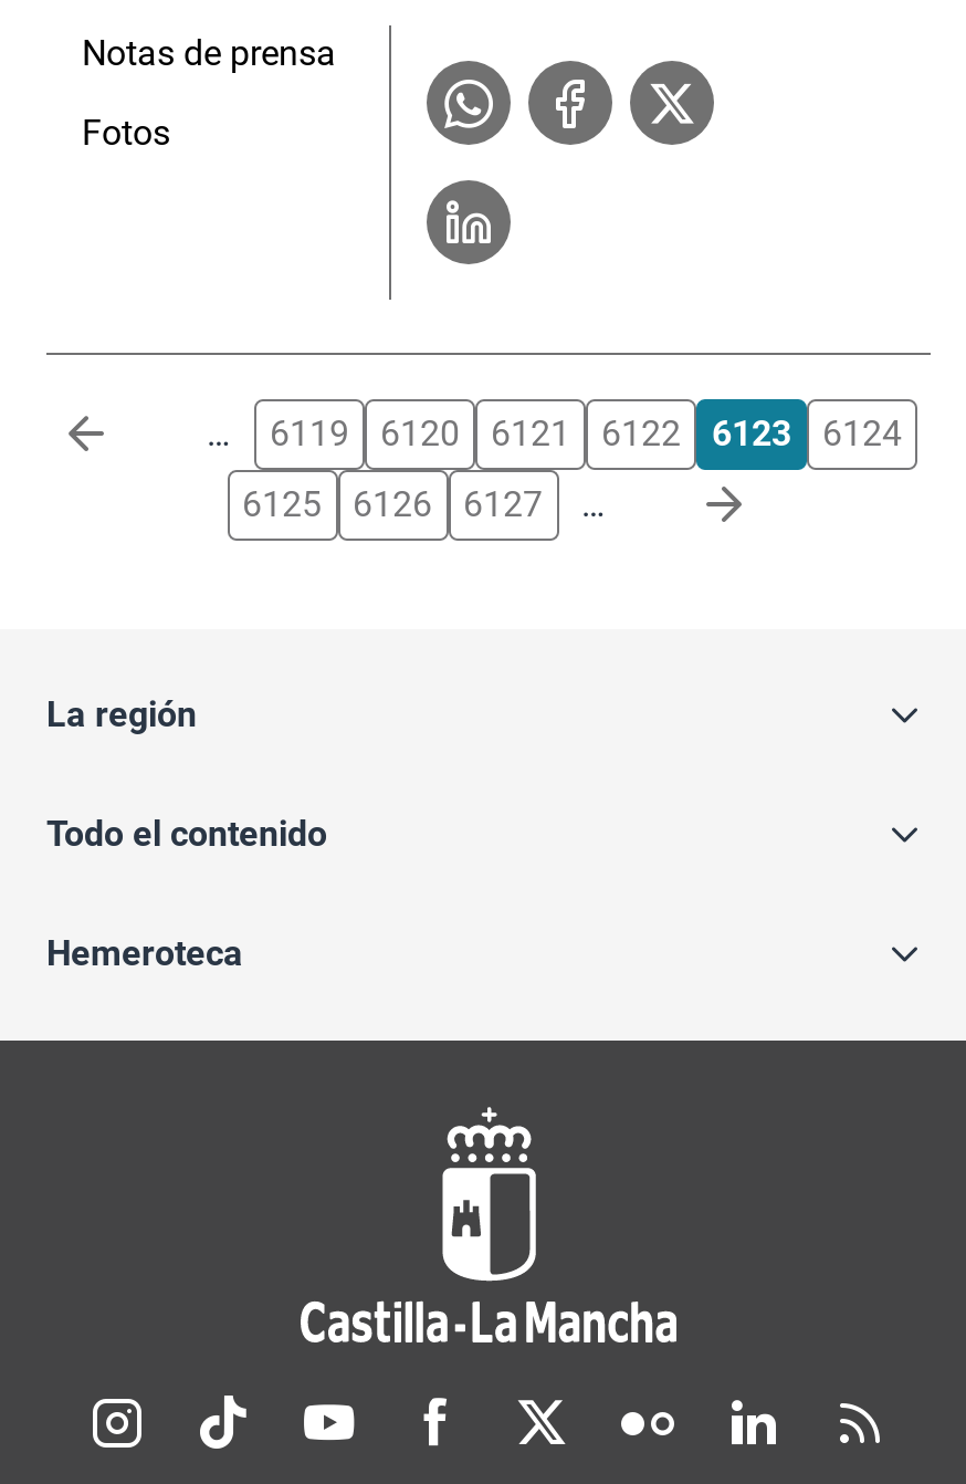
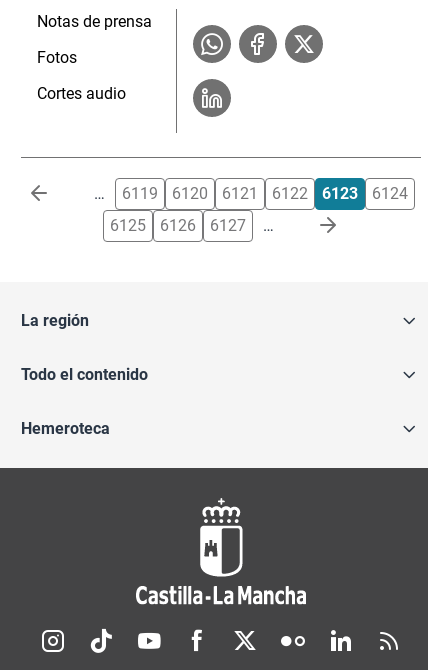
+ Cortes audio
